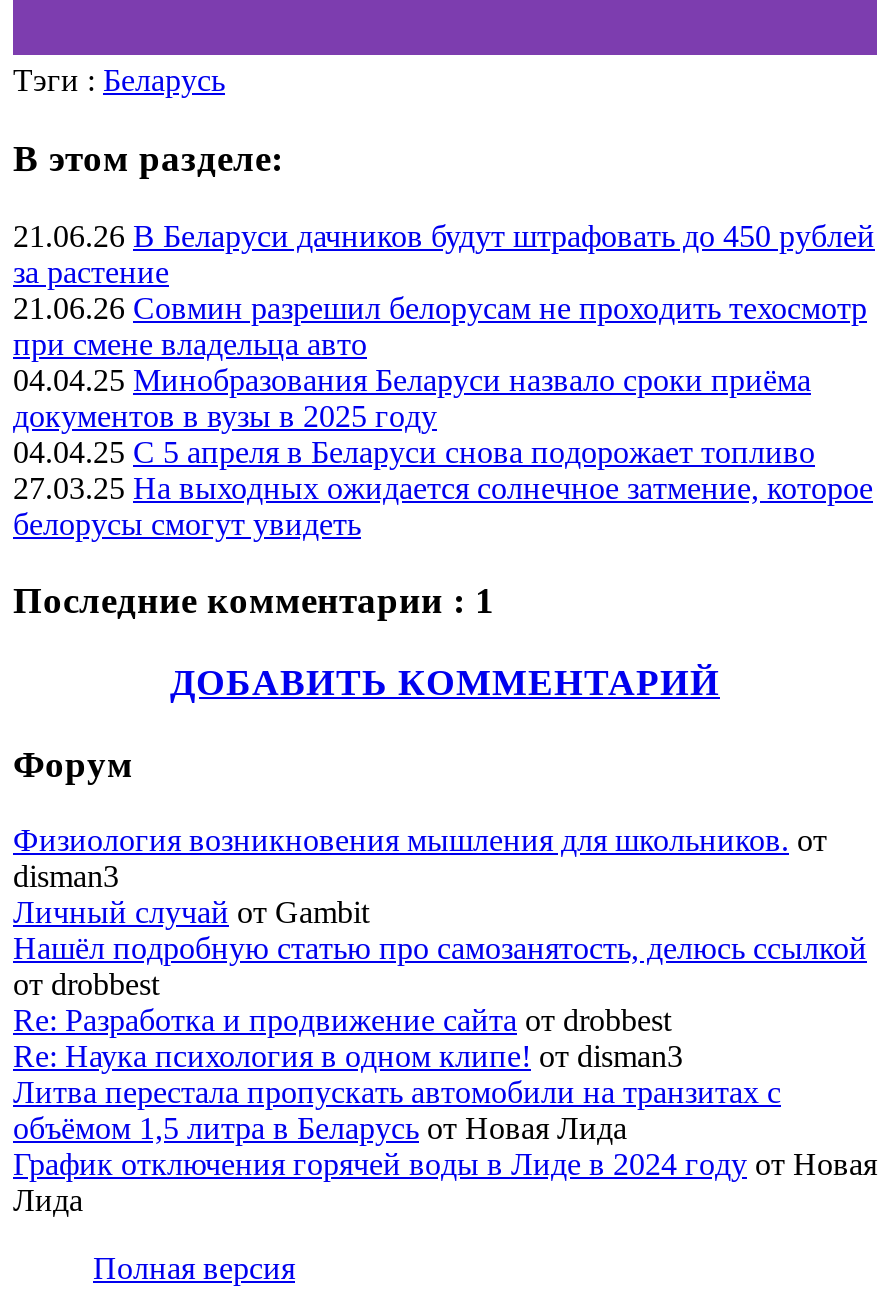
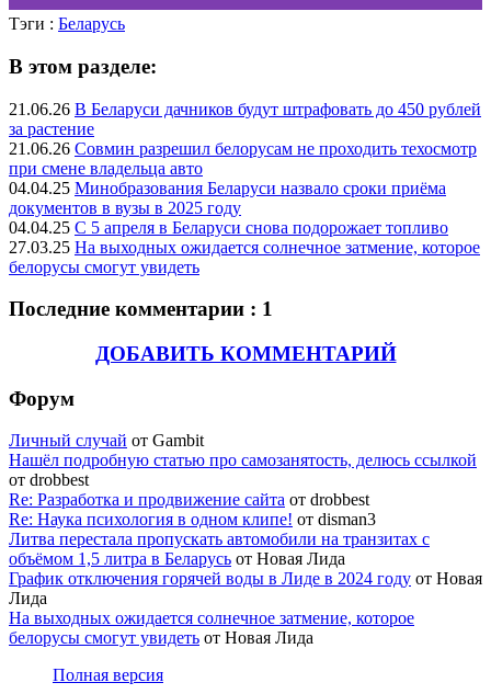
- Физиология возникновения мышления для школьников. от
- disman3

moved up: Личный случай от Gambit | Нашёл подробную статью про самозанятость, делюсь ссылкой | от drobbest | Литва перестала пропускать автомобили на транзитах с | объёмом 1,5 литра в Беларусь от Новая Лида | График отключения горячей воды в Лиде в 2024 году от Новая | Лида

+ На выходных ожидается солнечное затмение, которое
+ белорусы смогут увидеть от Новая Лида
